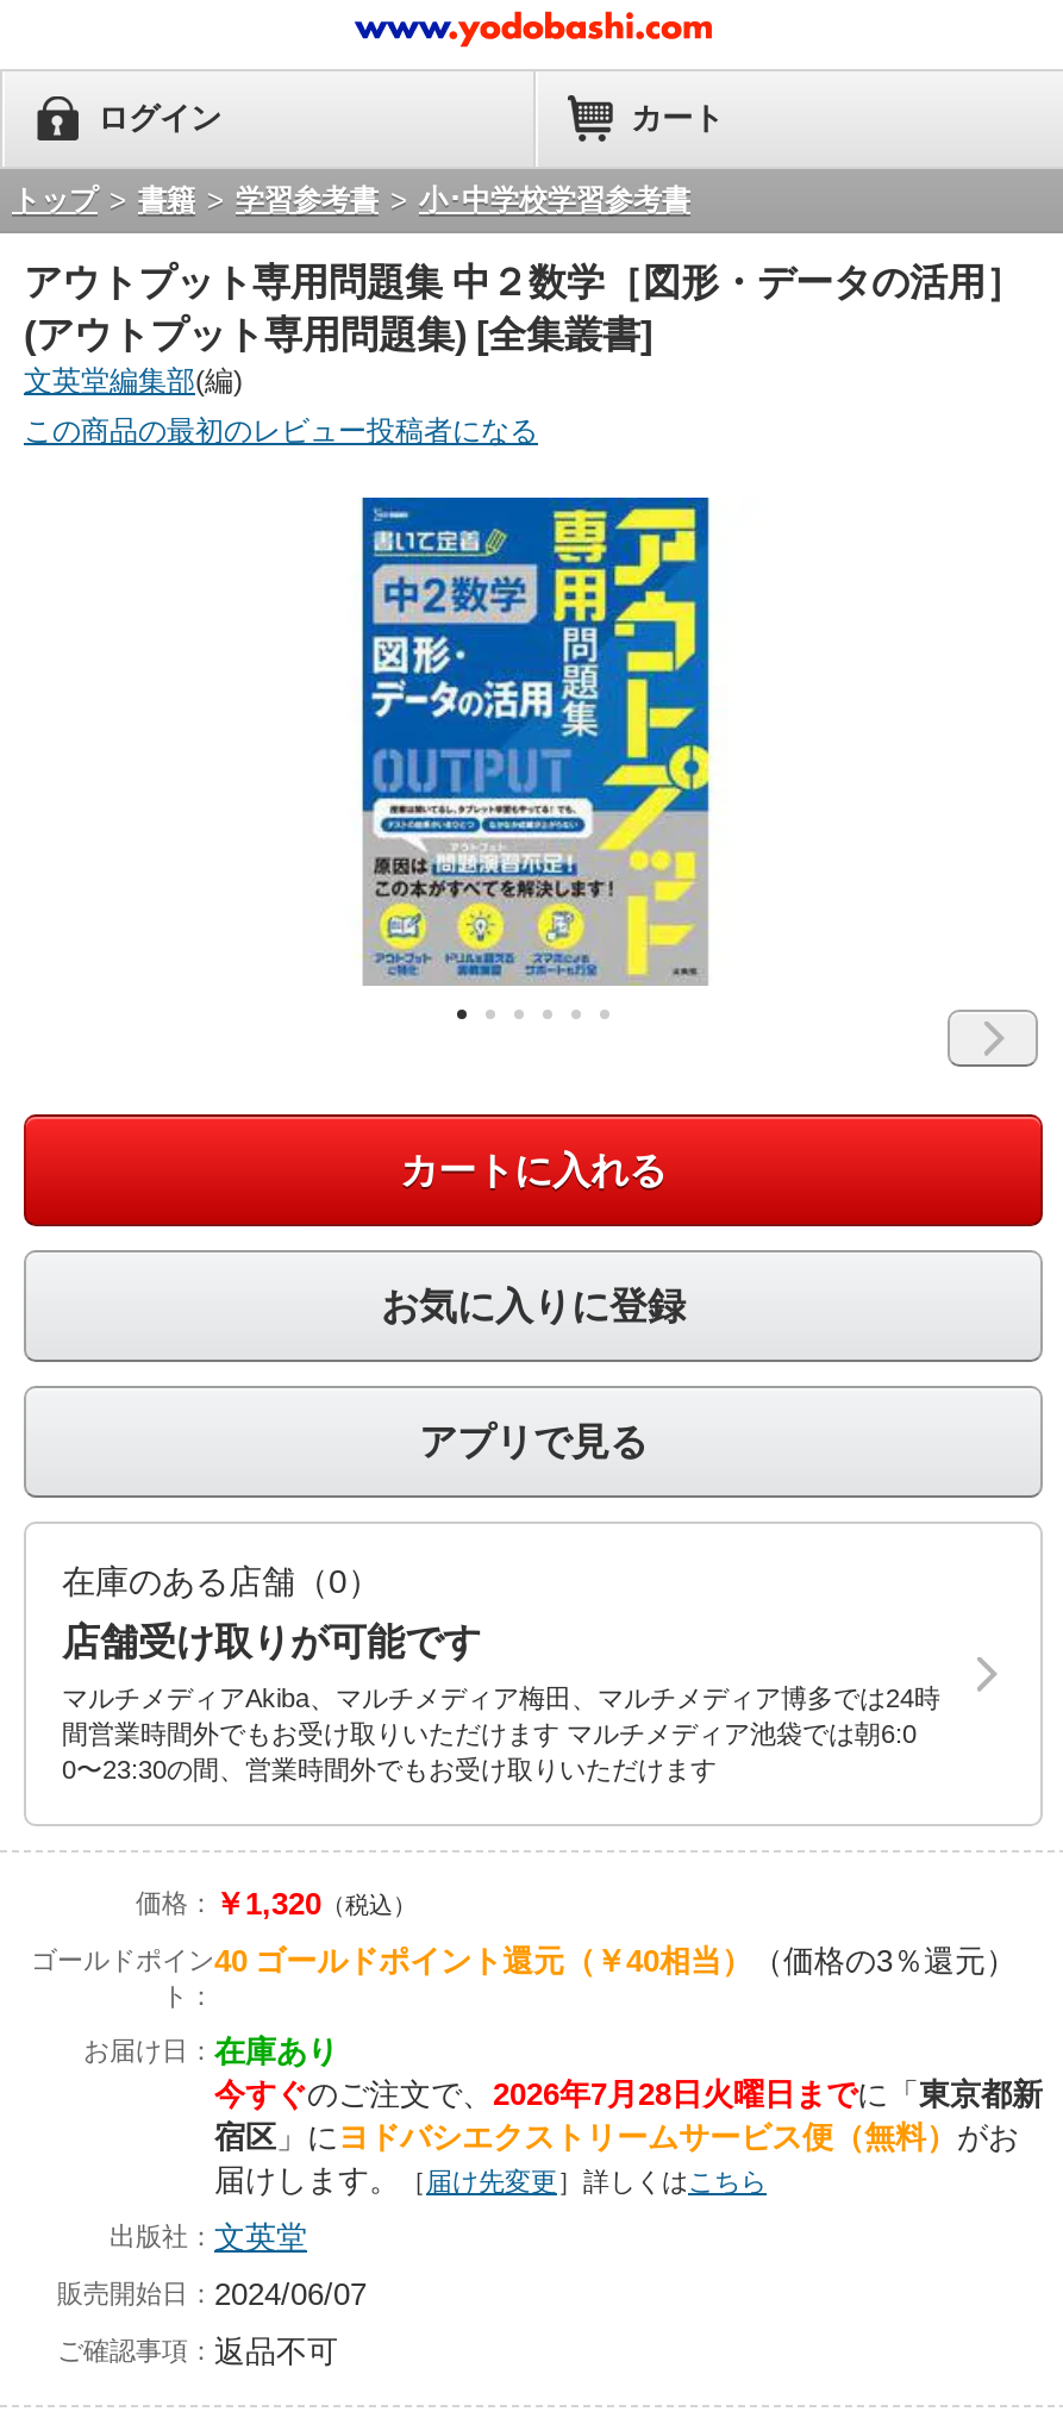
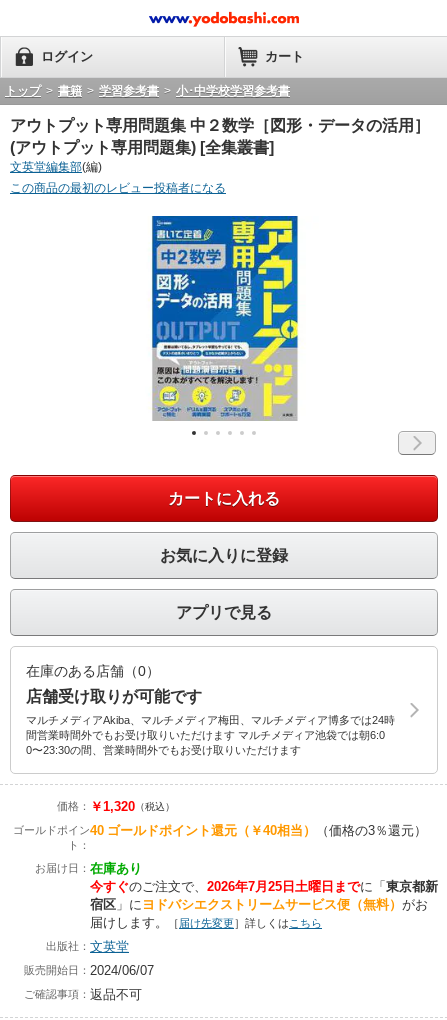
- 今すぐのご注文で、2026年7月28日火曜日までに「東京都新
+ 今すぐのご注文で、2026年7月25日土曜日までに「東京都新
